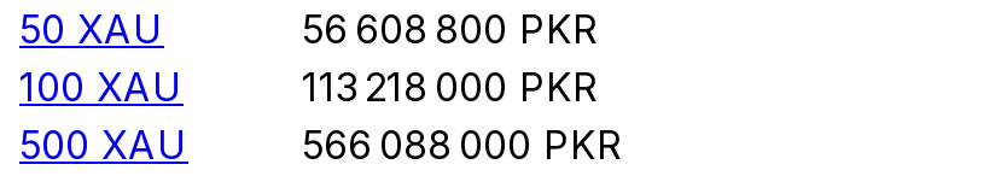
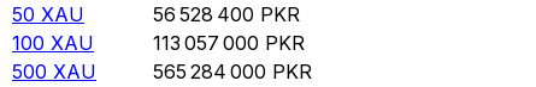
- 56 608 800 PKR
+ 56 528 400 PKR

- 113 218 000 PKR
+ 113 057 000 PKR

- 566 088 000 PKR
+ 565 284 000 PKR
